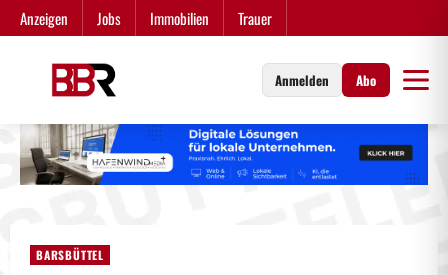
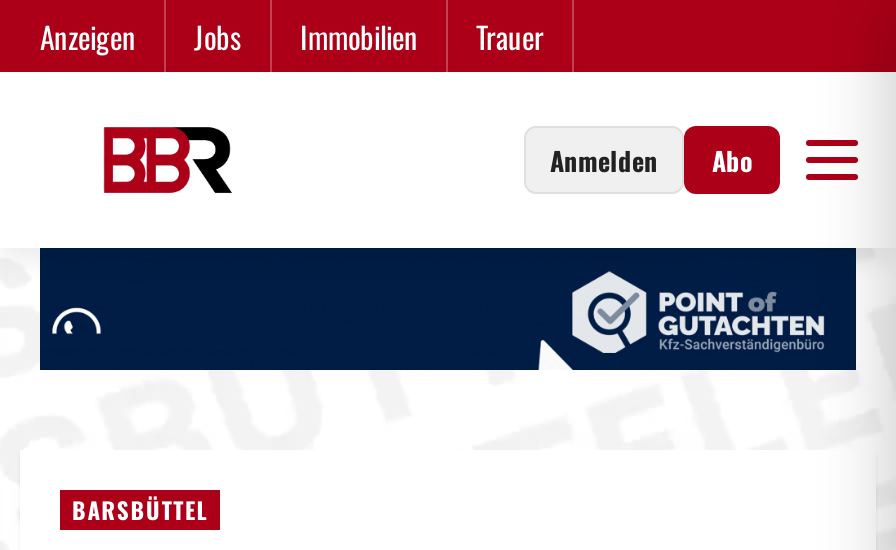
- [image]
+ [image]
